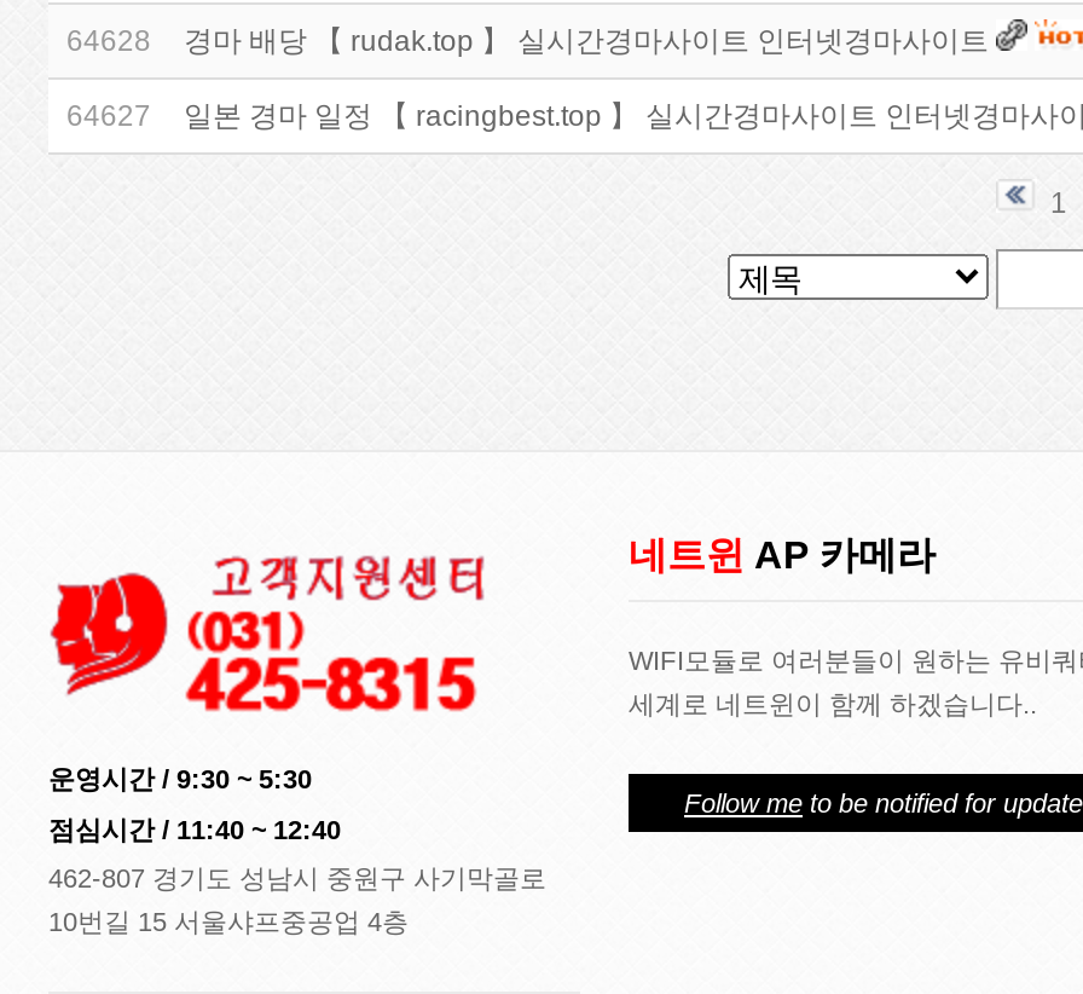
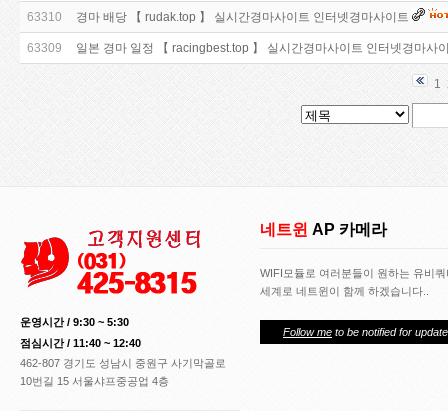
- 64628 경마 배당 【 rudak.top 】 실시간경마사이트 인터넷경마사이트
+ 63310 경마 배당 【 rudak.top 】 실시간경마사이트 인터넷경마사이트

- 64627
+ 63309
